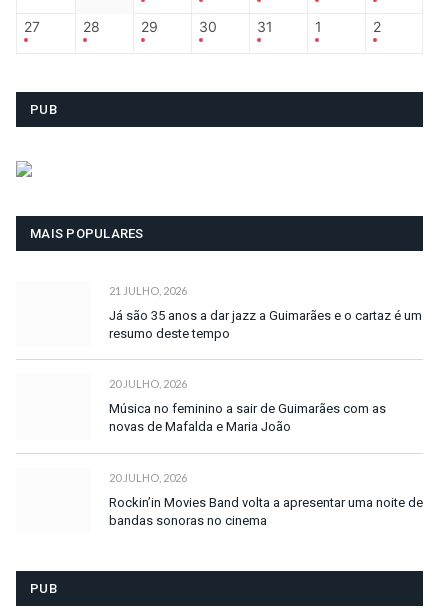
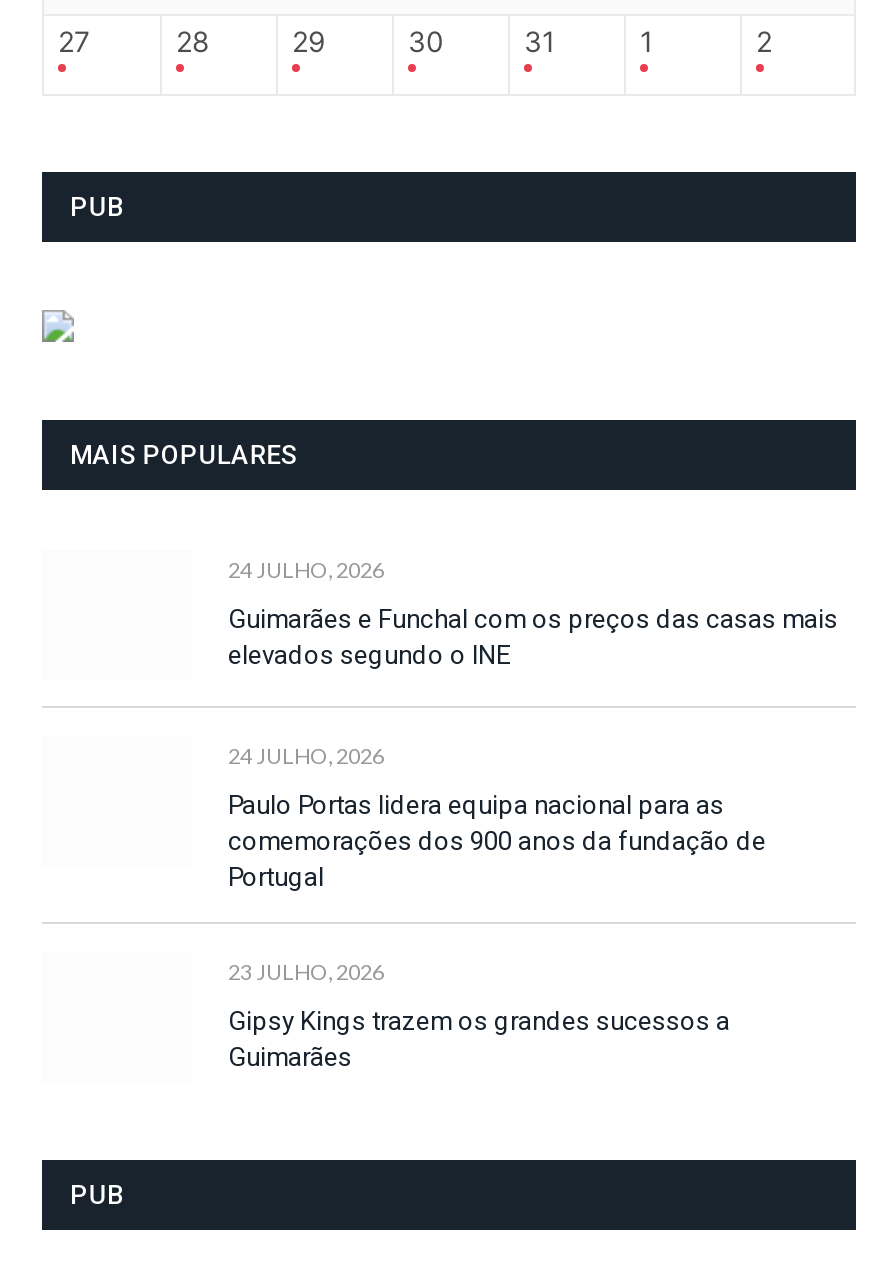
- 21 JULHO, 2026
+ 24 JULHO, 2026

- Já são 35 anos a dar jazz a Guimarães e o cartaz é um
- resumo deste tempo
+ Guimarães e Funchal com os preços das casas mais
+ elevados segundo o INE

- 20 JULHO, 2026
+ 24 JULHO, 2026

- Música no feminino a sair de Guimarães com as
- novas de Mafalda e Maria João
+ Paulo Portas lidera equipa nacional para as
+ comemorações dos 900 anos da fundação de
+ Portugal

- 20 JULHO, 2026
+ 23 JULHO, 2026

- Rockin’in Movies Band volta a apresentar uma noite de
- bandas sonoras no cinema
+ Gipsy Kings trazem os grandes sucessos a
+ Guimarães
